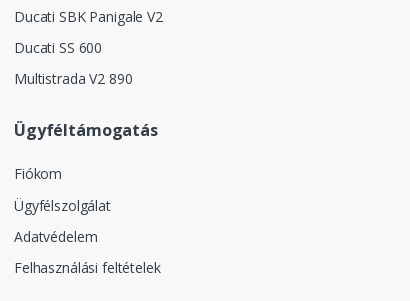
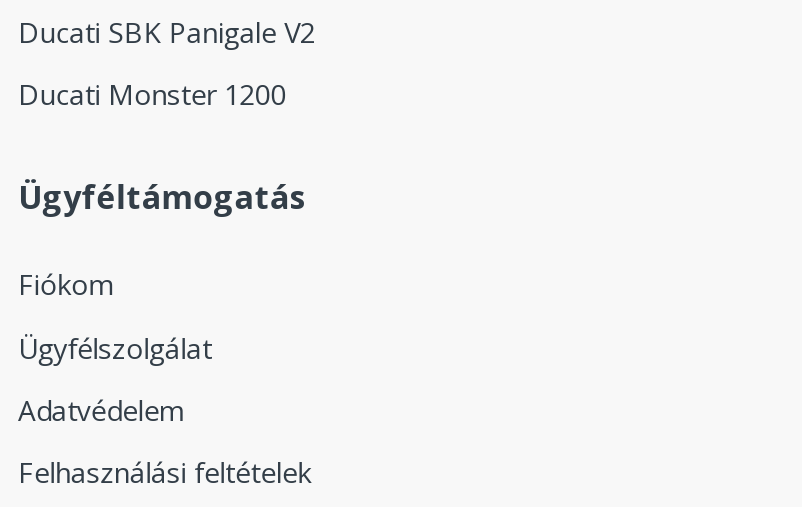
- Ducati SS 600
- Multistrada V2 890
+ Ducati Monster 1200
